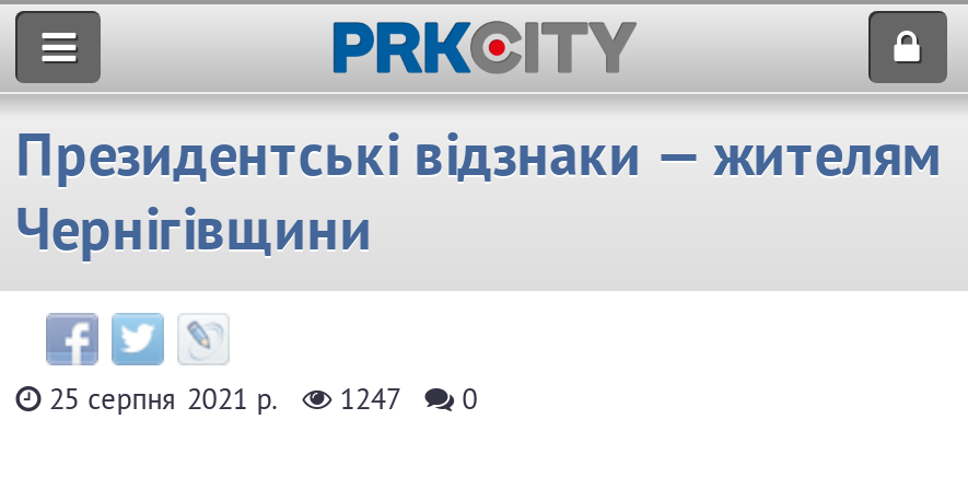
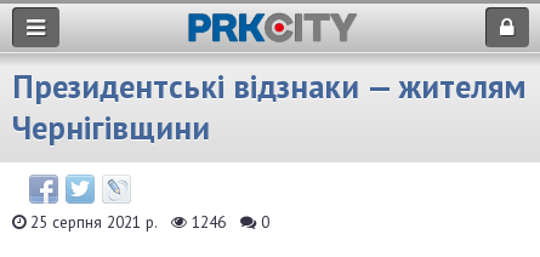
- 25 серпня 2021 р. 1247 0
+ 25 серпня 2021 р. 1246 0
